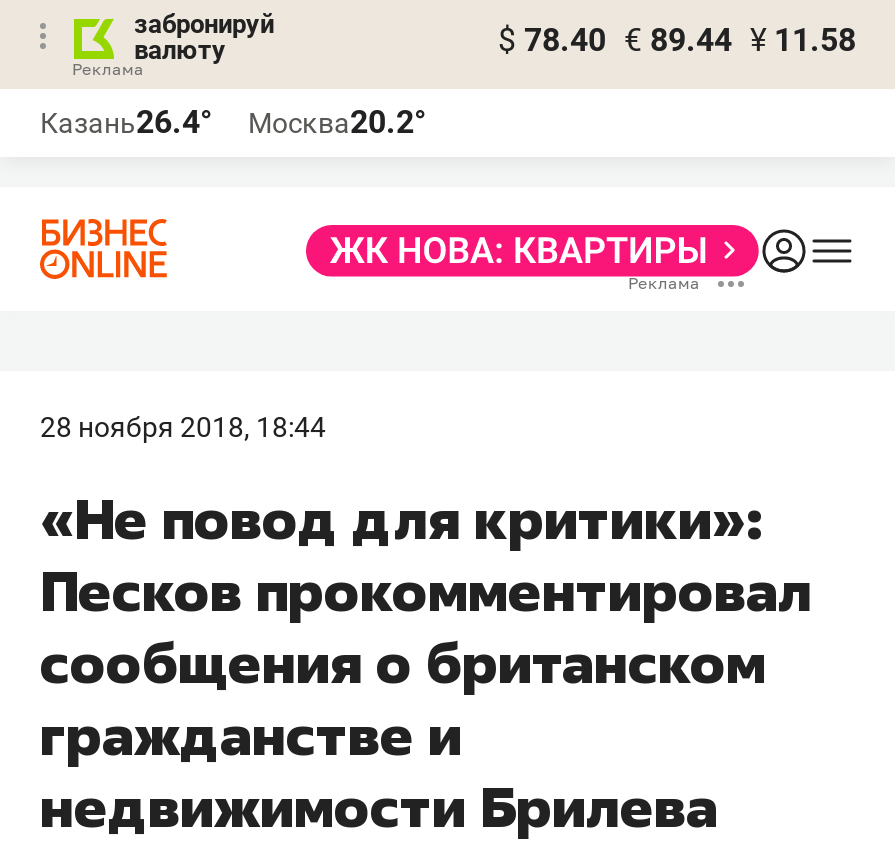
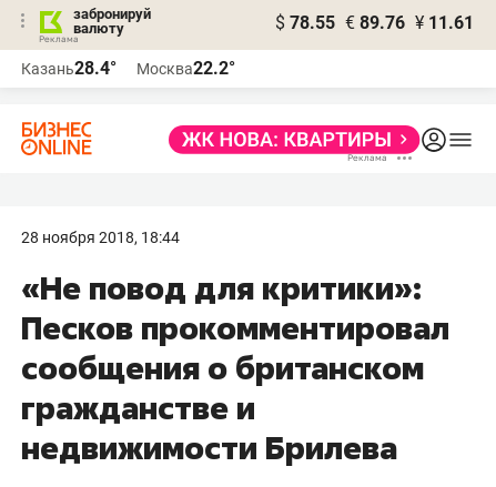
- $ 78.40 € 89.44 ¥ 11.58
+ $ 78.55 € 89.76 ¥ 11.61

- Казань26.4°
+ Казань28.4°

- Москва20.2°
+ Москва22.2°
